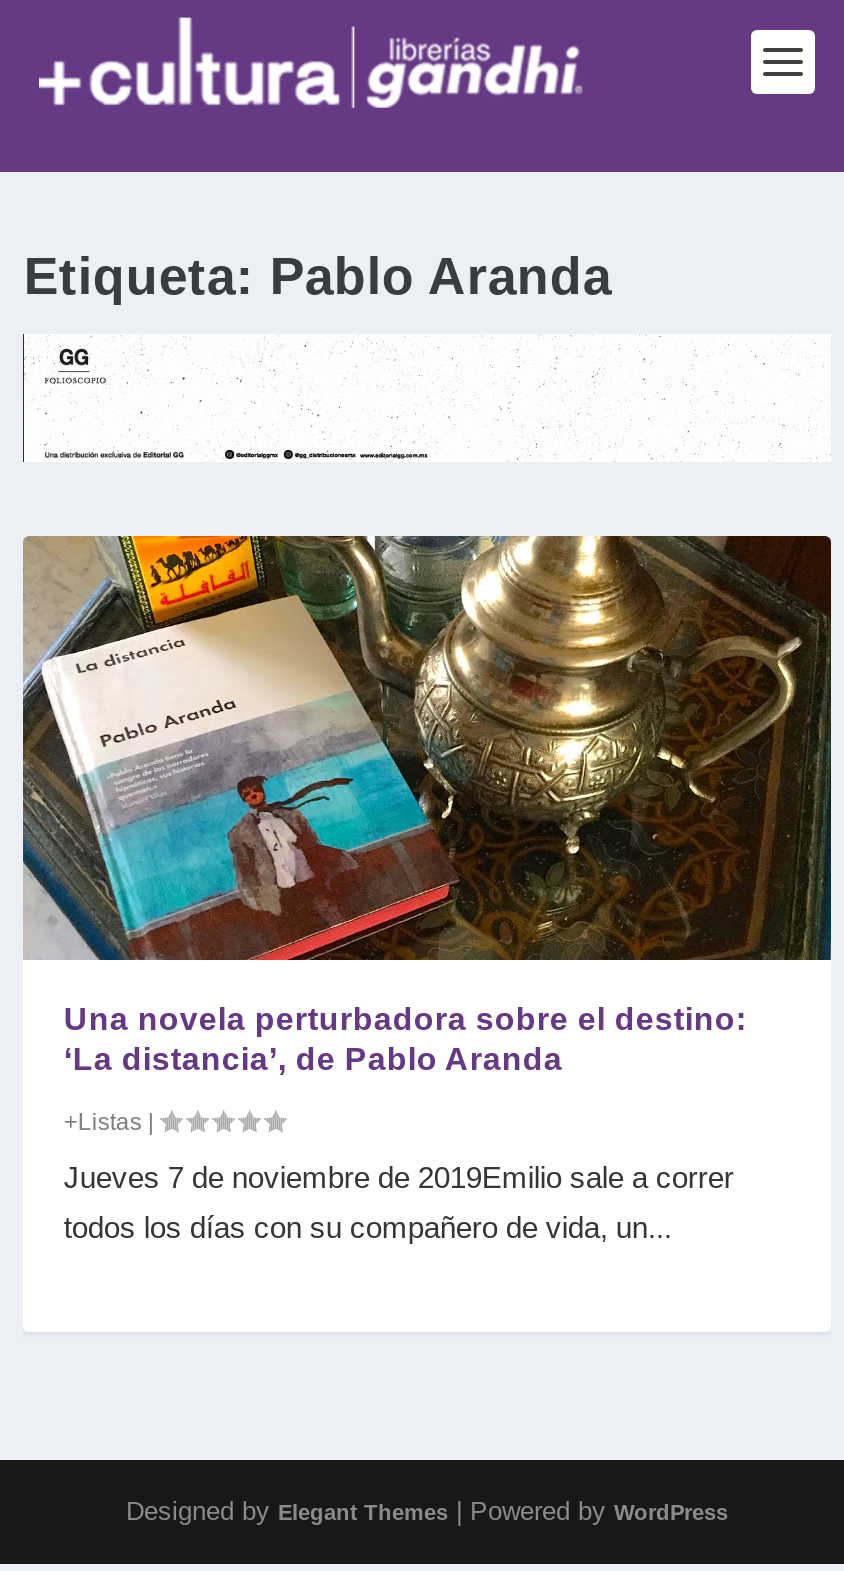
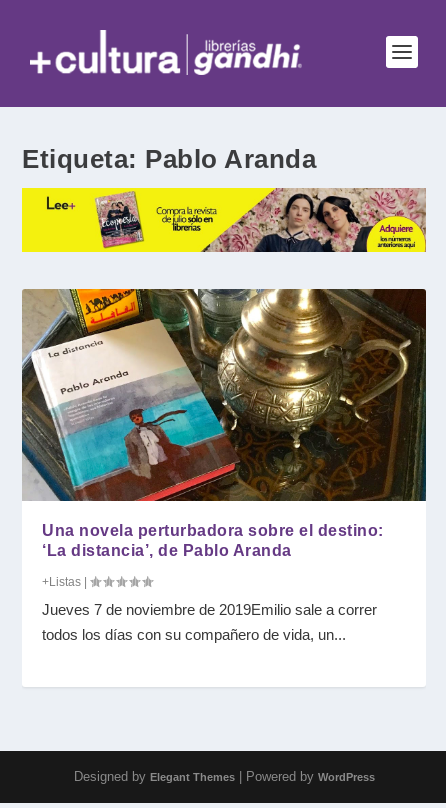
+ [image]
